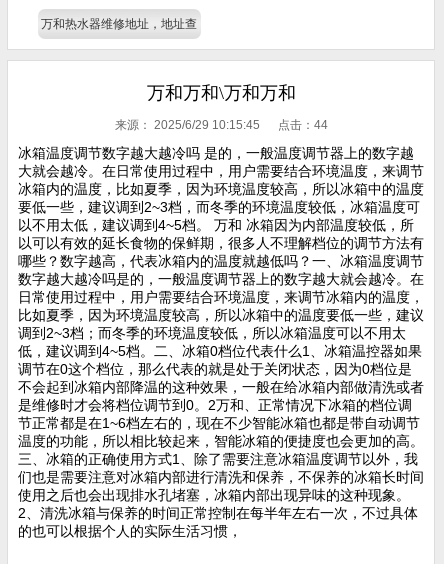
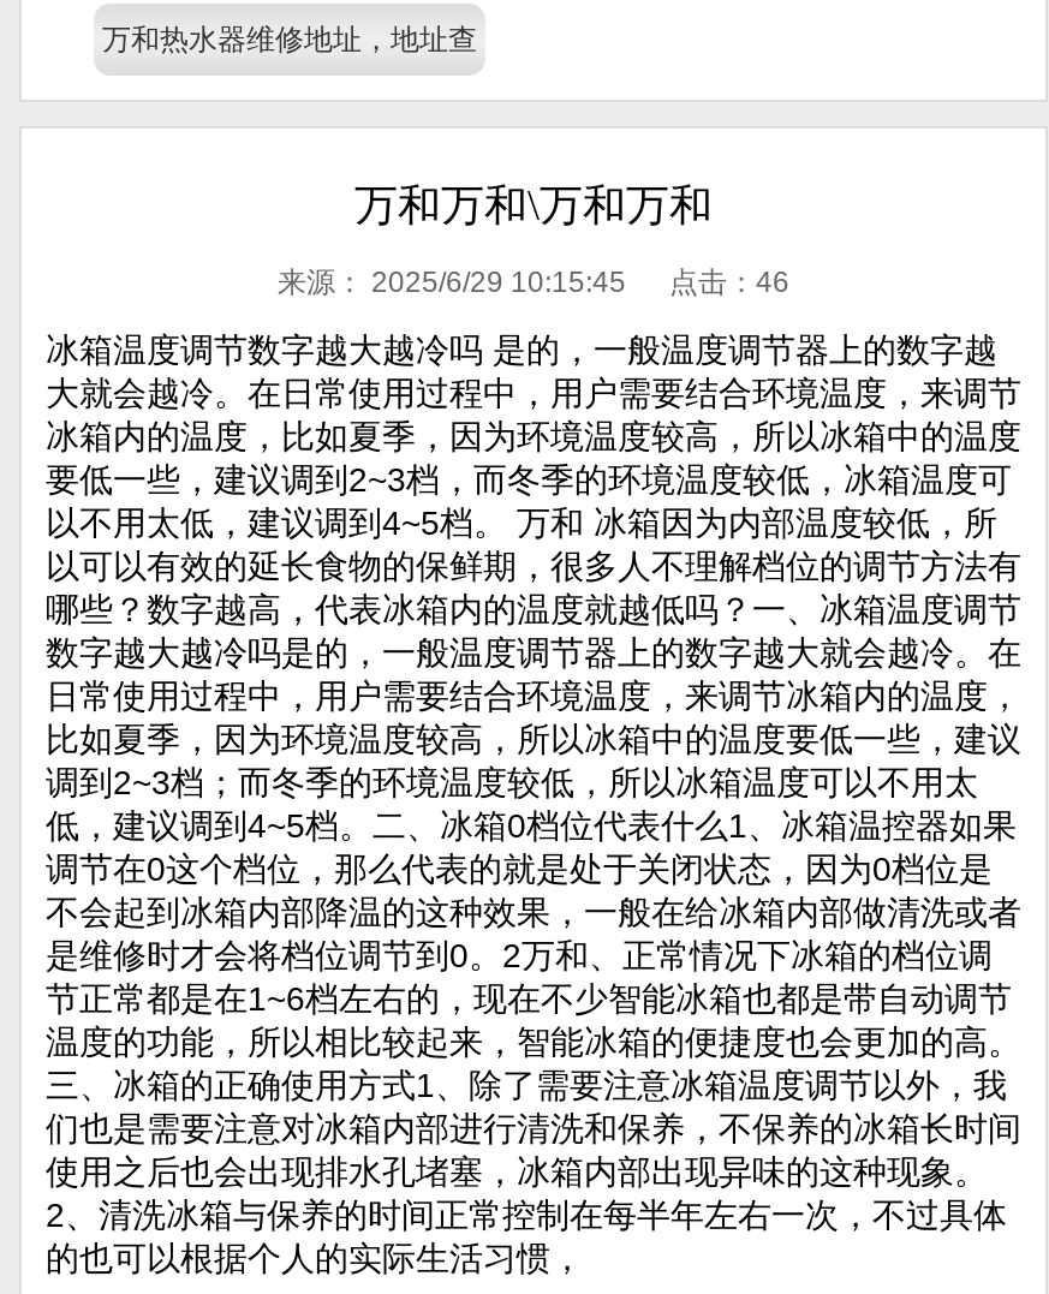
- 来源：2025/6/29 10:15:45 点击：44
+ 来源：2025/6/29 10:15:45 点击：46
